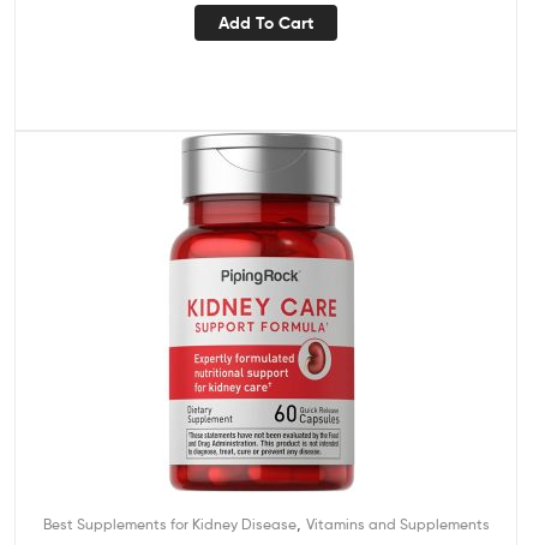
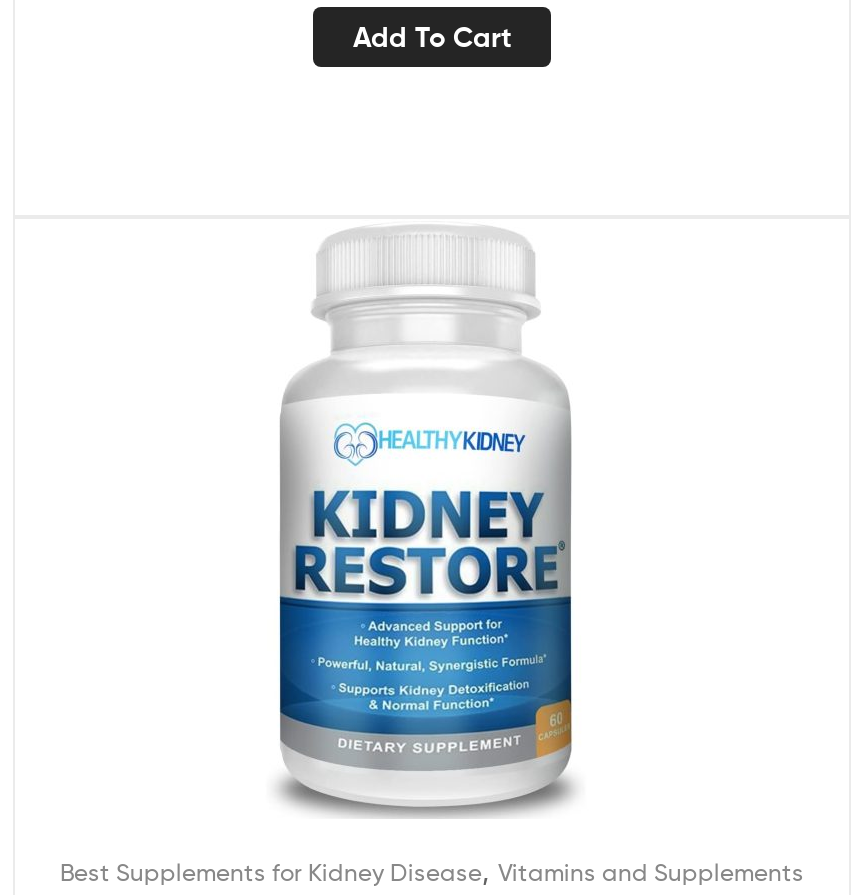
- [image]
+ [image]
